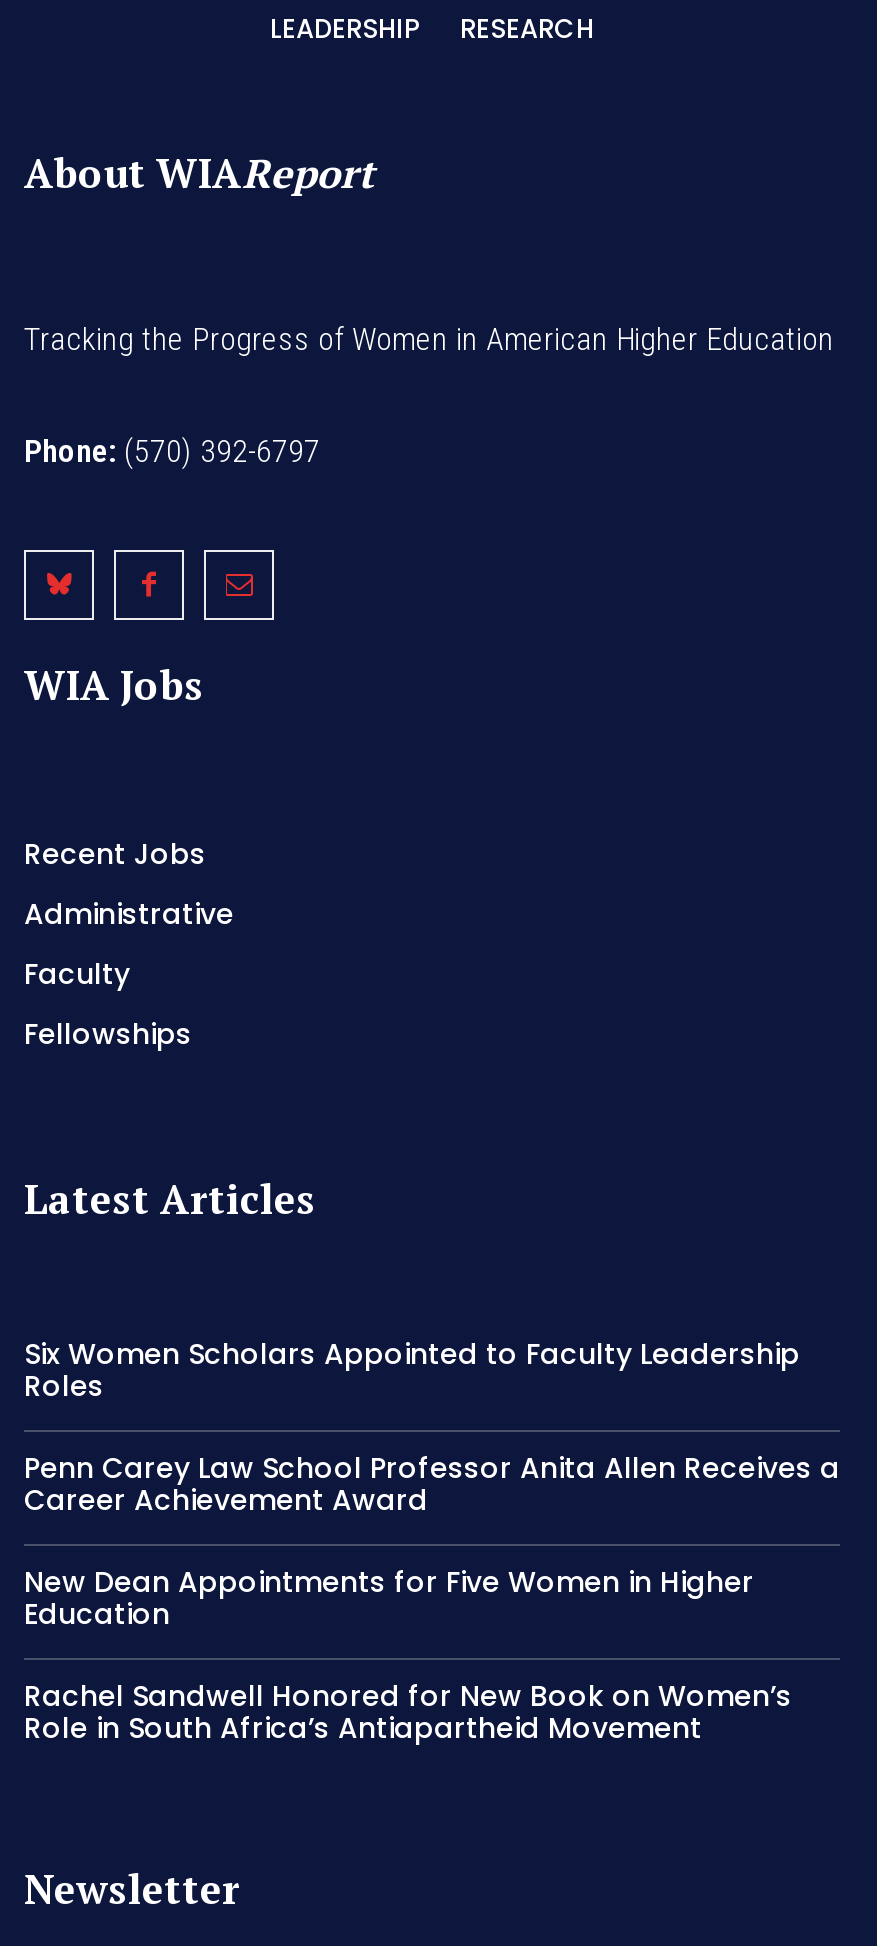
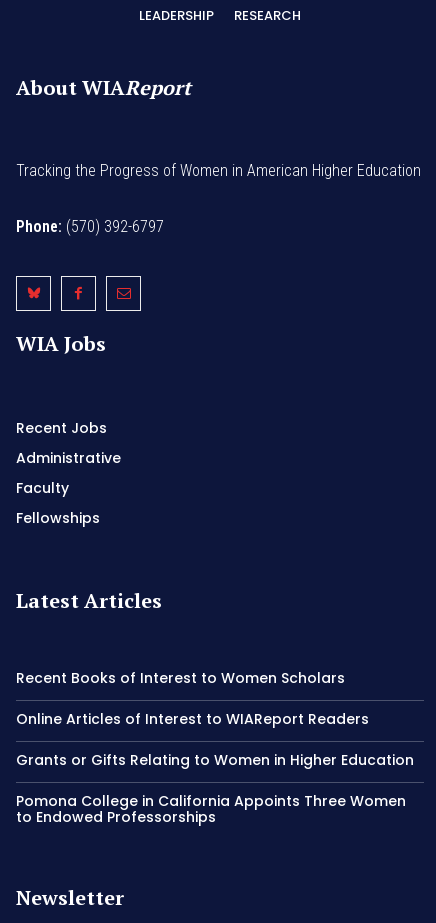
- Six Women Scholars Appointed to Faculty Leadership
- Roles
+ Recent Books of Interest to Women Scholars

- Penn Carey Law School Professor Anita Allen Receives a
- Career Achievement Award
+ Online Articles of Interest to WIAReport Readers

- New Dean Appointments for Five Women in Higher
- Education
+ Grants or Gifts Relating to Women in Higher Education

- Rachel Sandwell Honored for New Book on Women’s
- Role in South Africa’s Antiapartheid Movement
+ Pomona College in California Appoints Three Women
+ to Endowed Professorships
